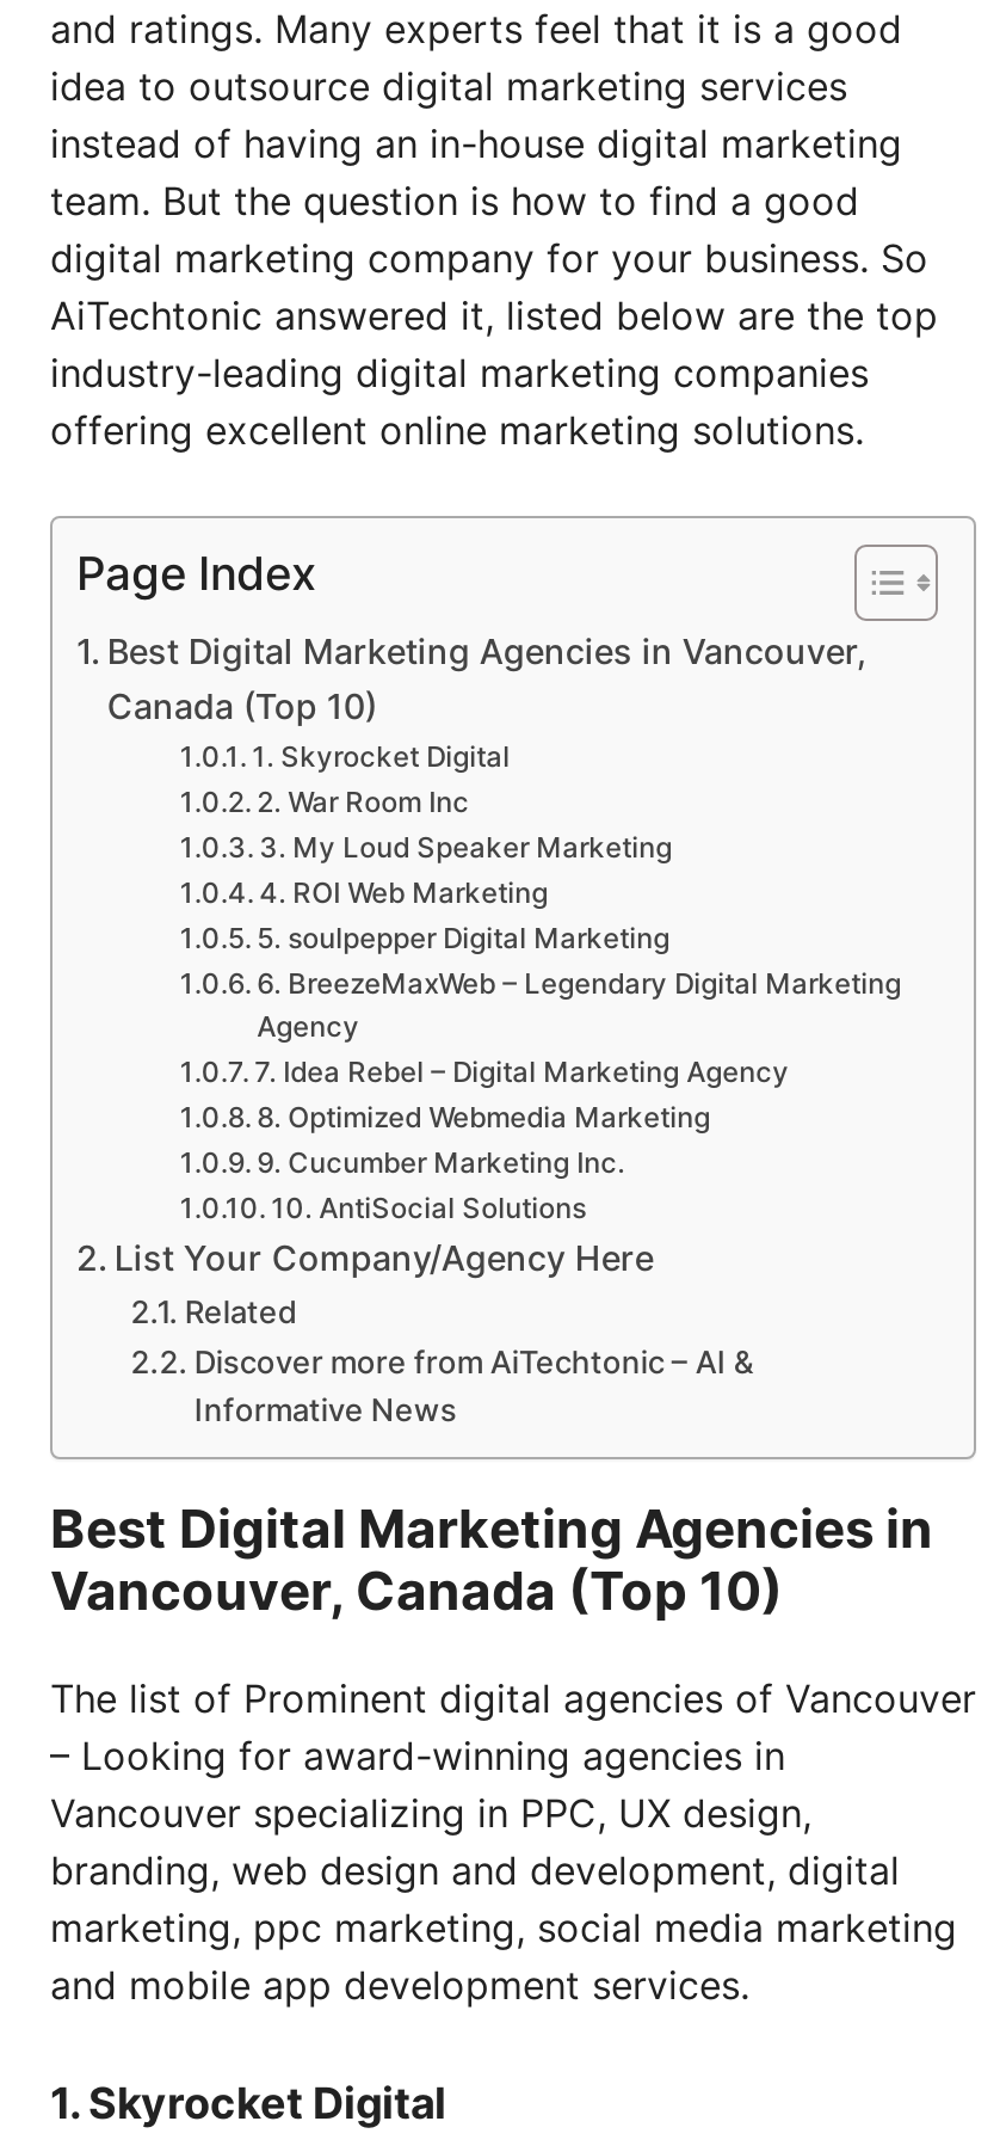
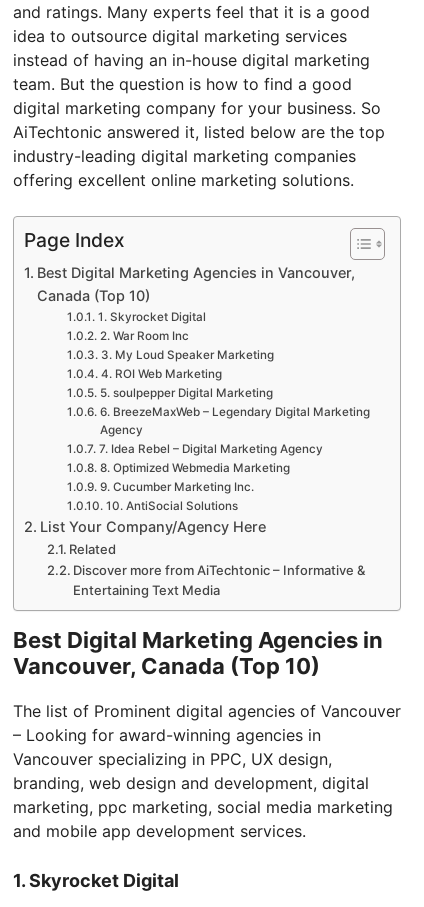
- Discover more from AiTechtonic – AI &
- Informative News
+ Discover more from AiTechtonic – Informative &
+ Entertaining Text Media
